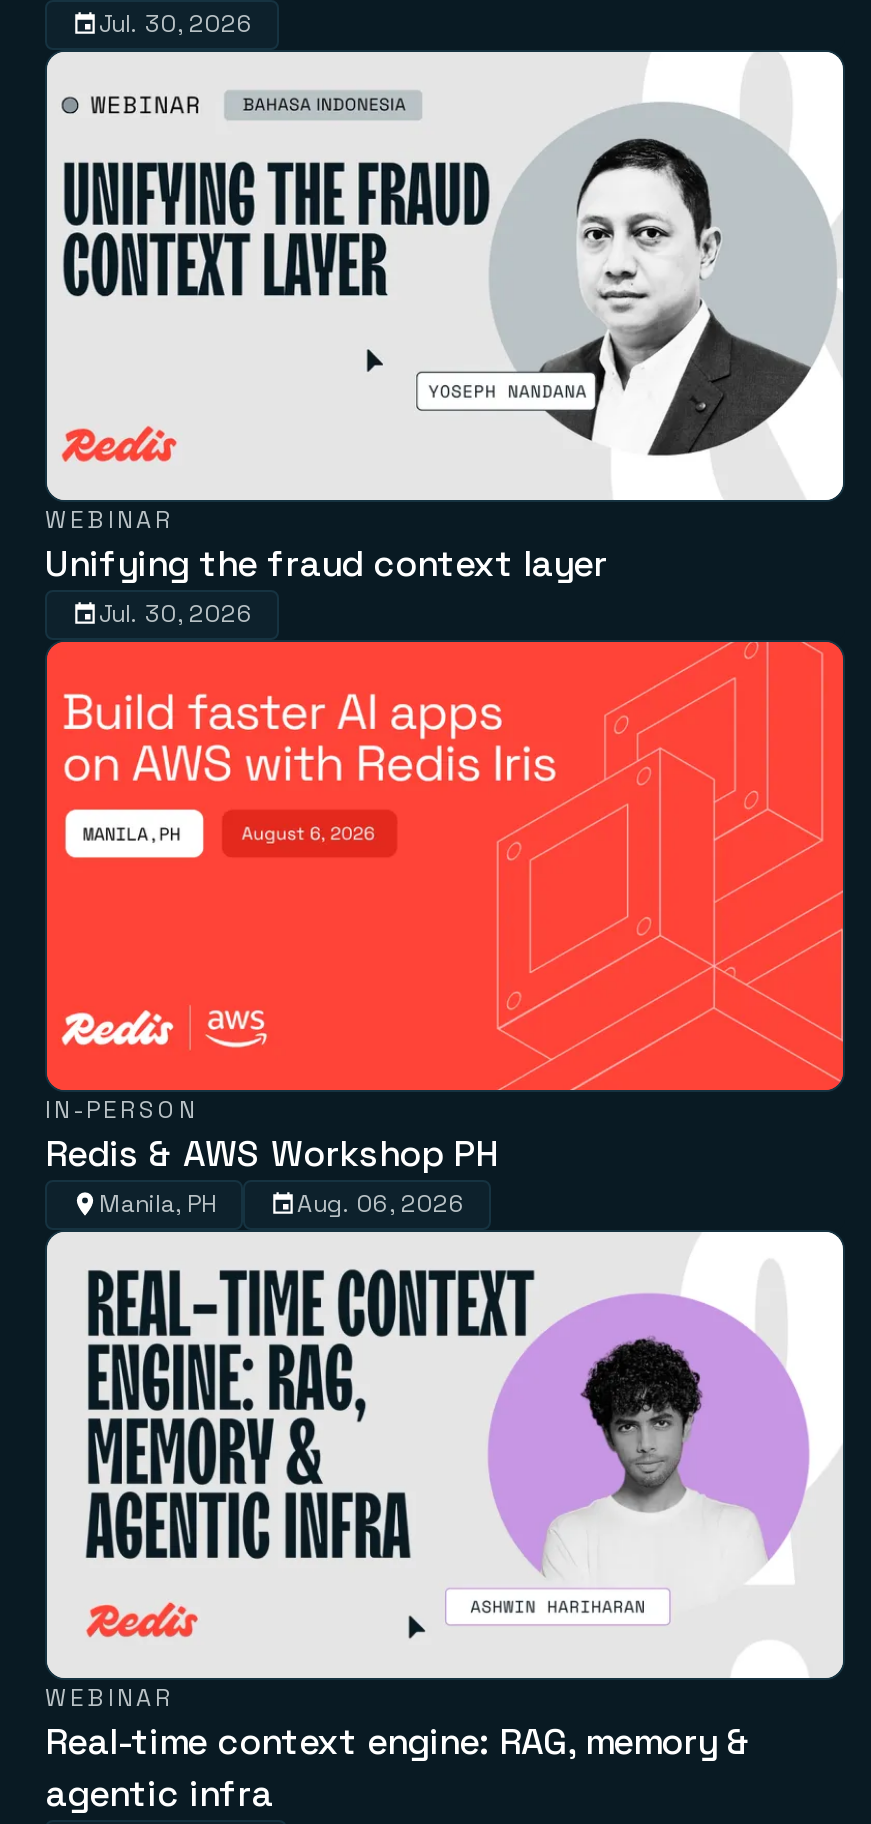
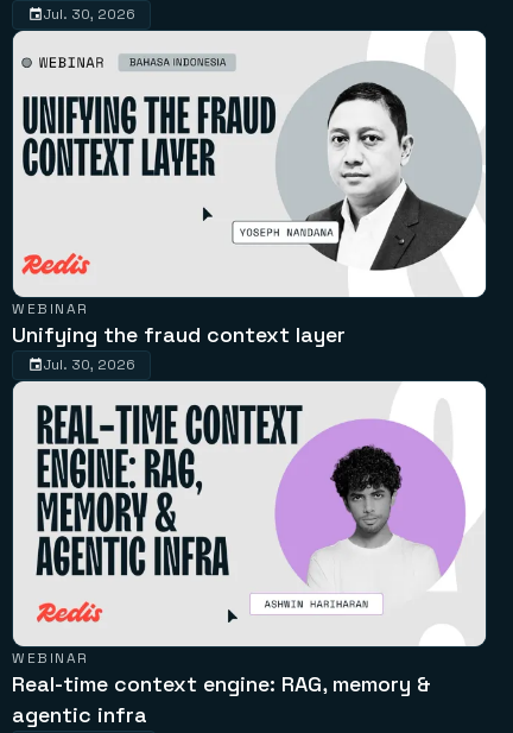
- [image]
- IN-PERSON
- Redis & AWS Workshop PH
- Manila, PH
- Aug. 06, 2026
